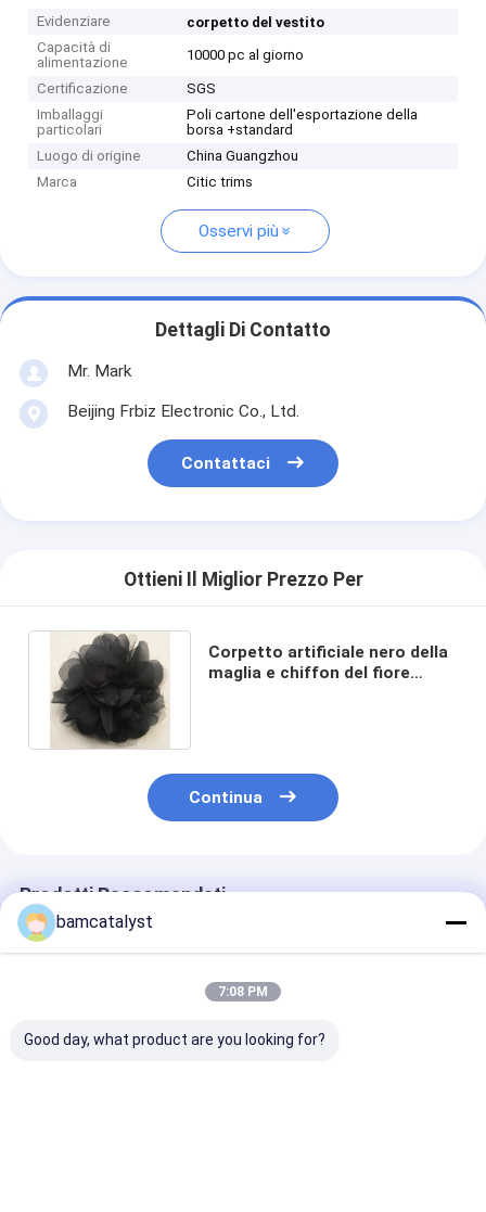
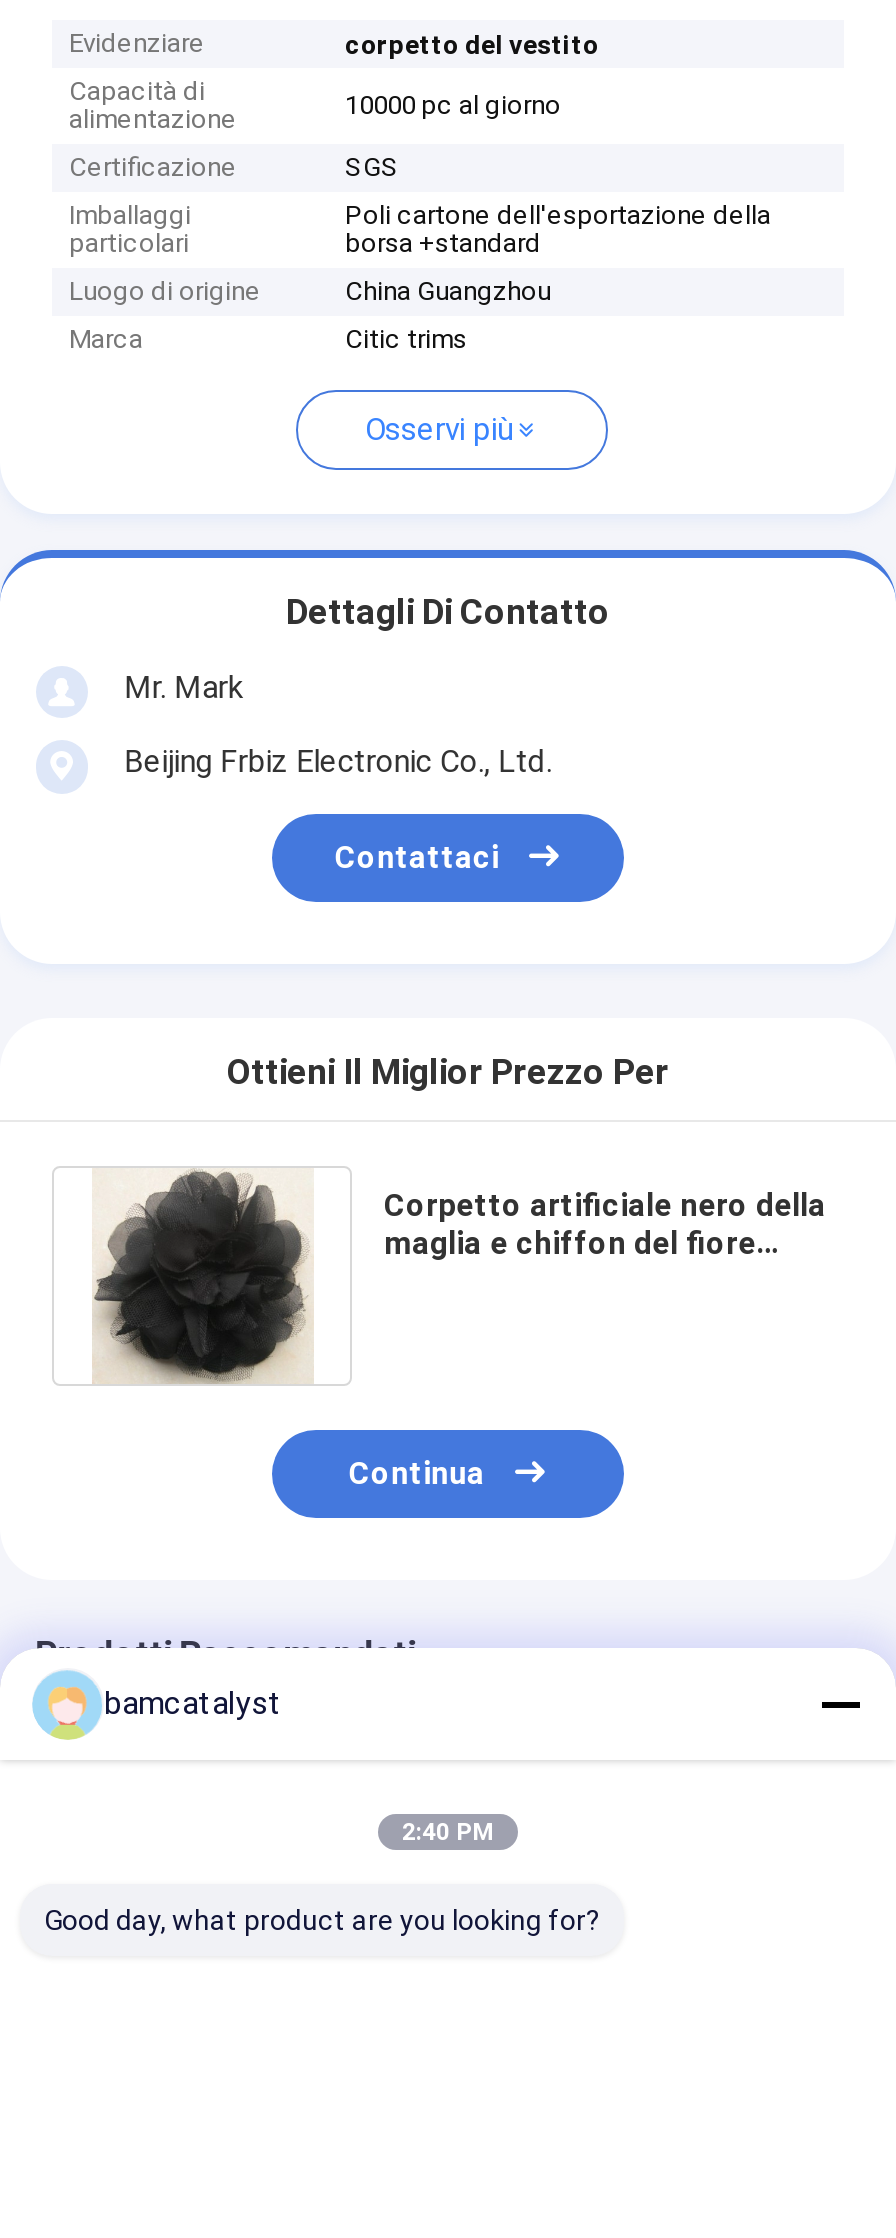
- 7:08 PM
+ 2:40 PM
